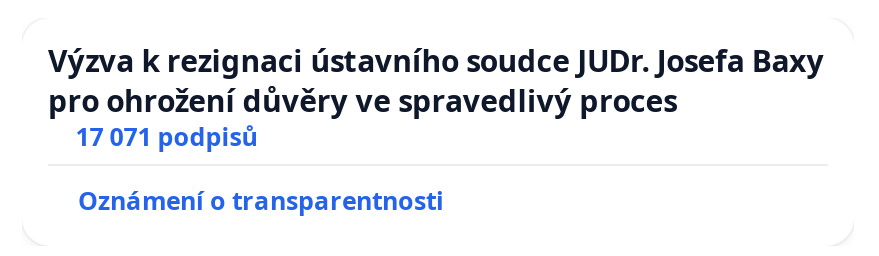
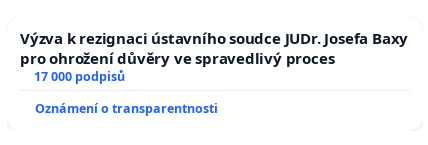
- 17 071 podpisů
+ 17 000 podpisů
